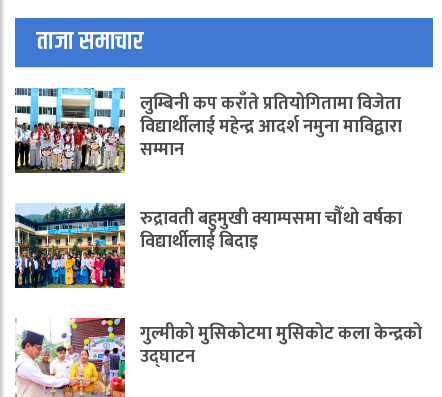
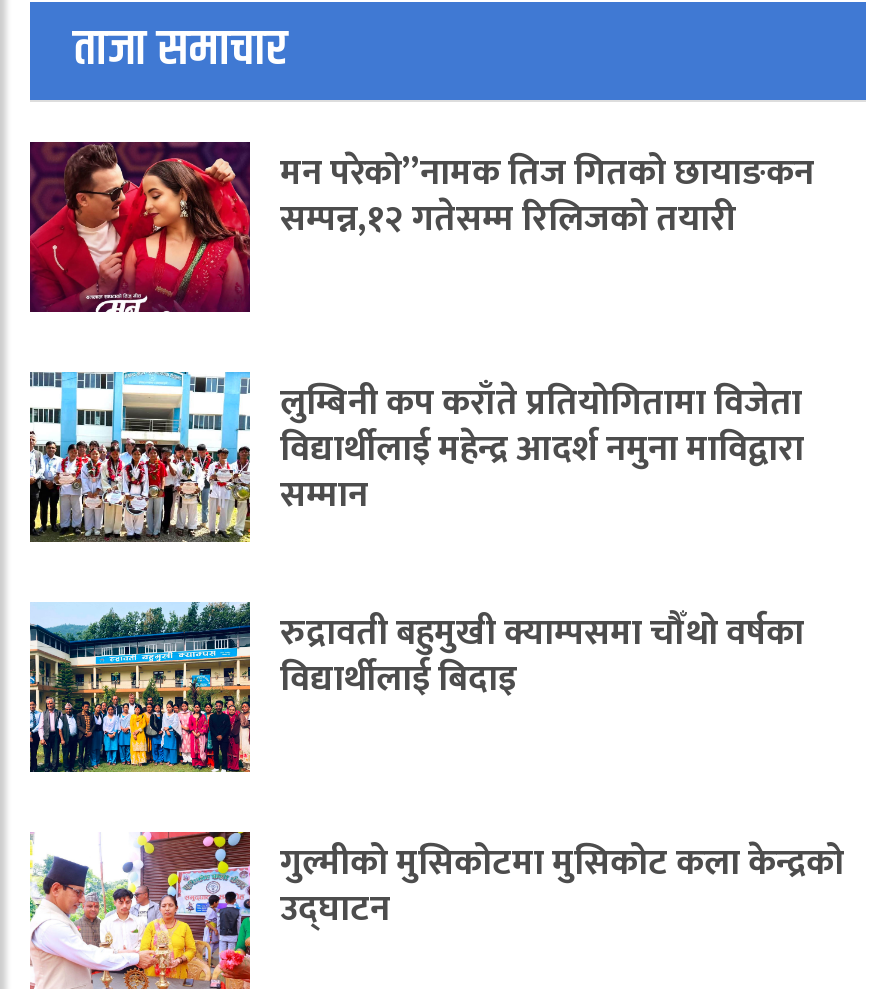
+ [image]
+ मन परेको”नामक तिज गितको छायाङकन
+ सम्पन्न,१२ गतेसम्म रिलिजको तयारी
